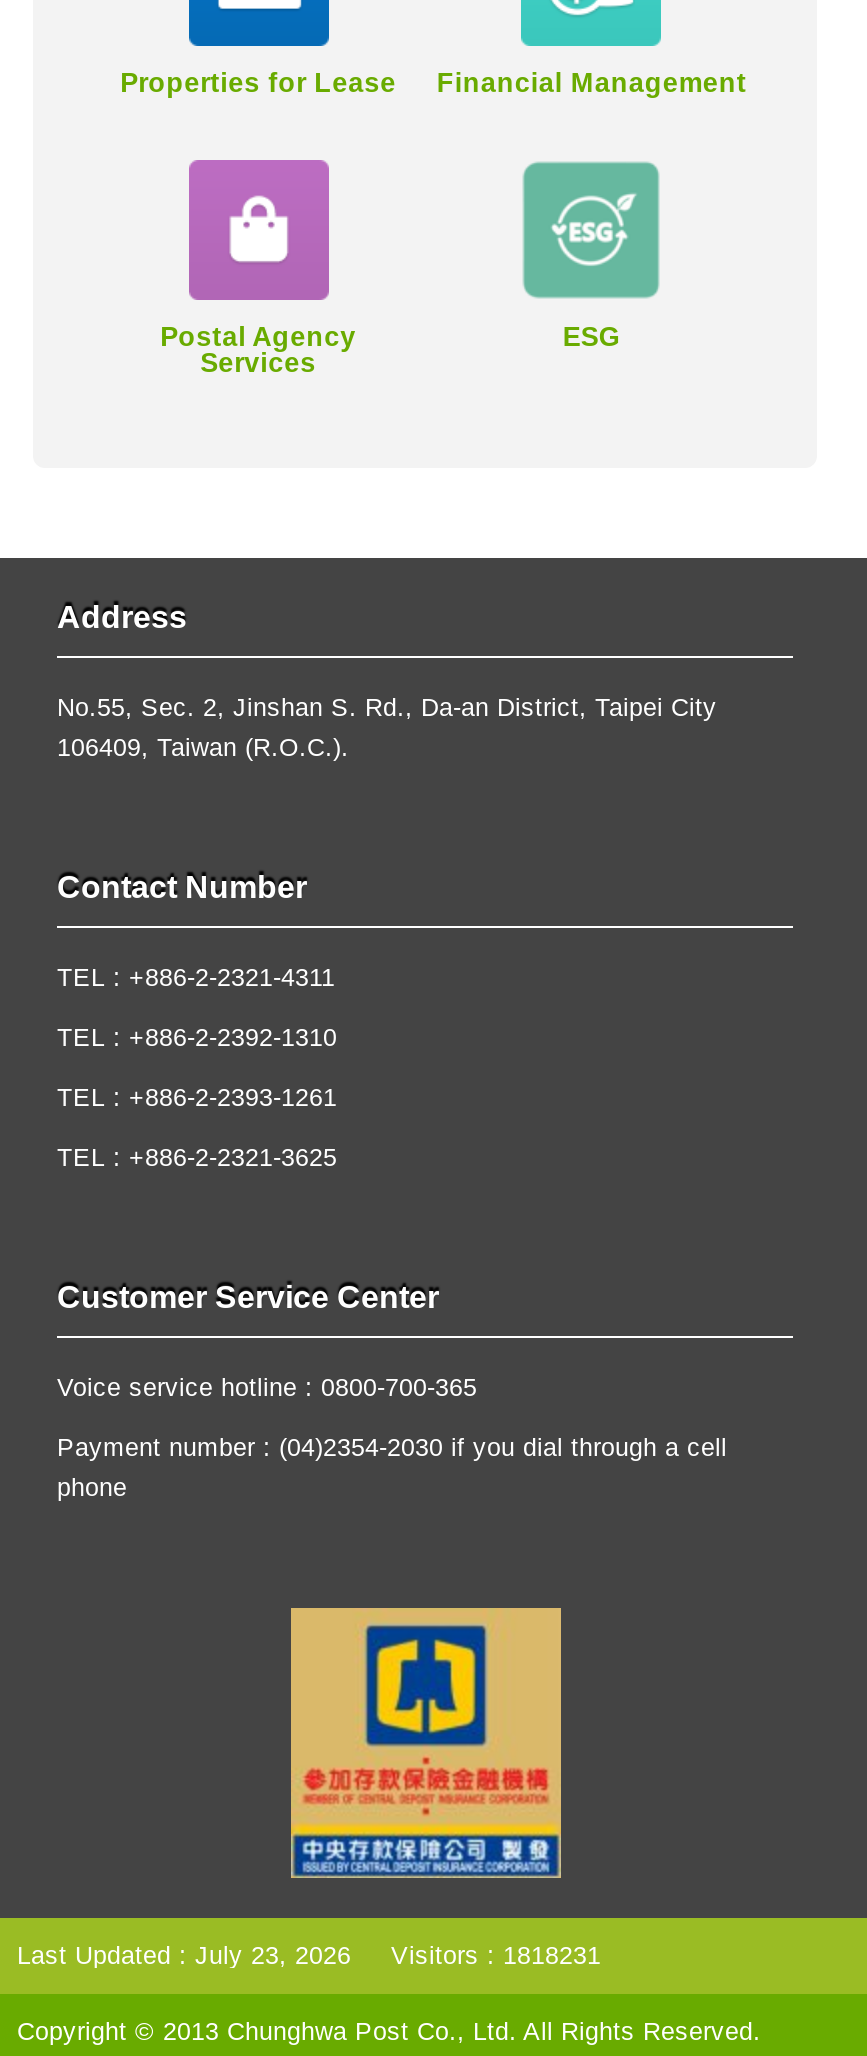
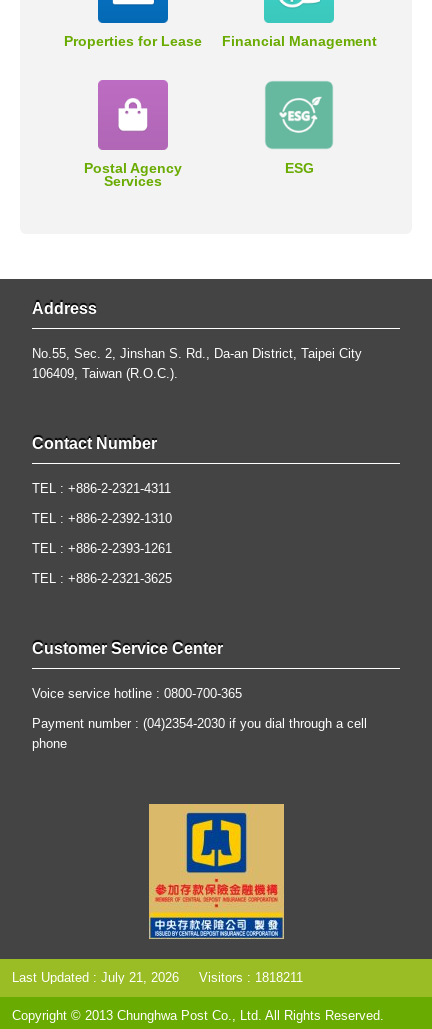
- Last Updated : July 23, 2026
+ Last Updated : July 21, 2026

- Visitors : 1818231
+ Visitors : 1818211
